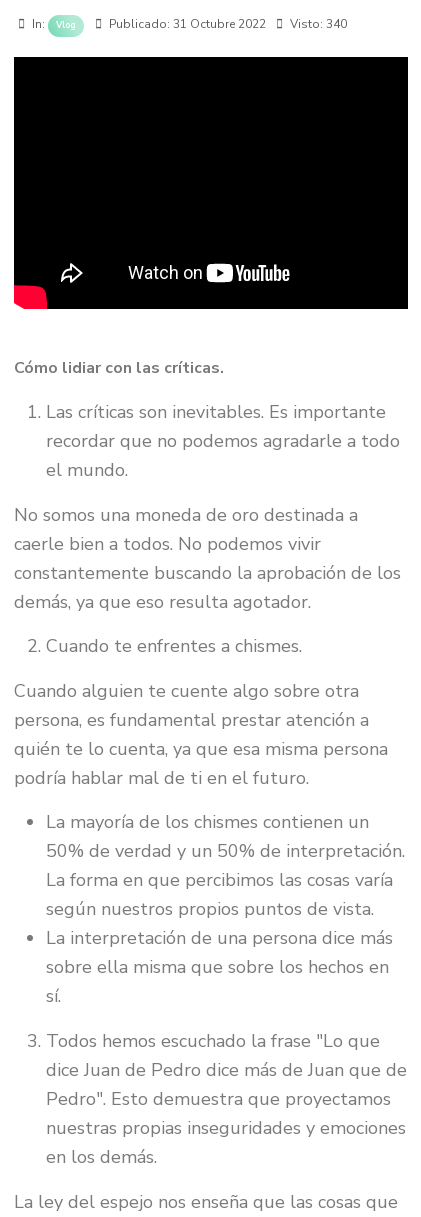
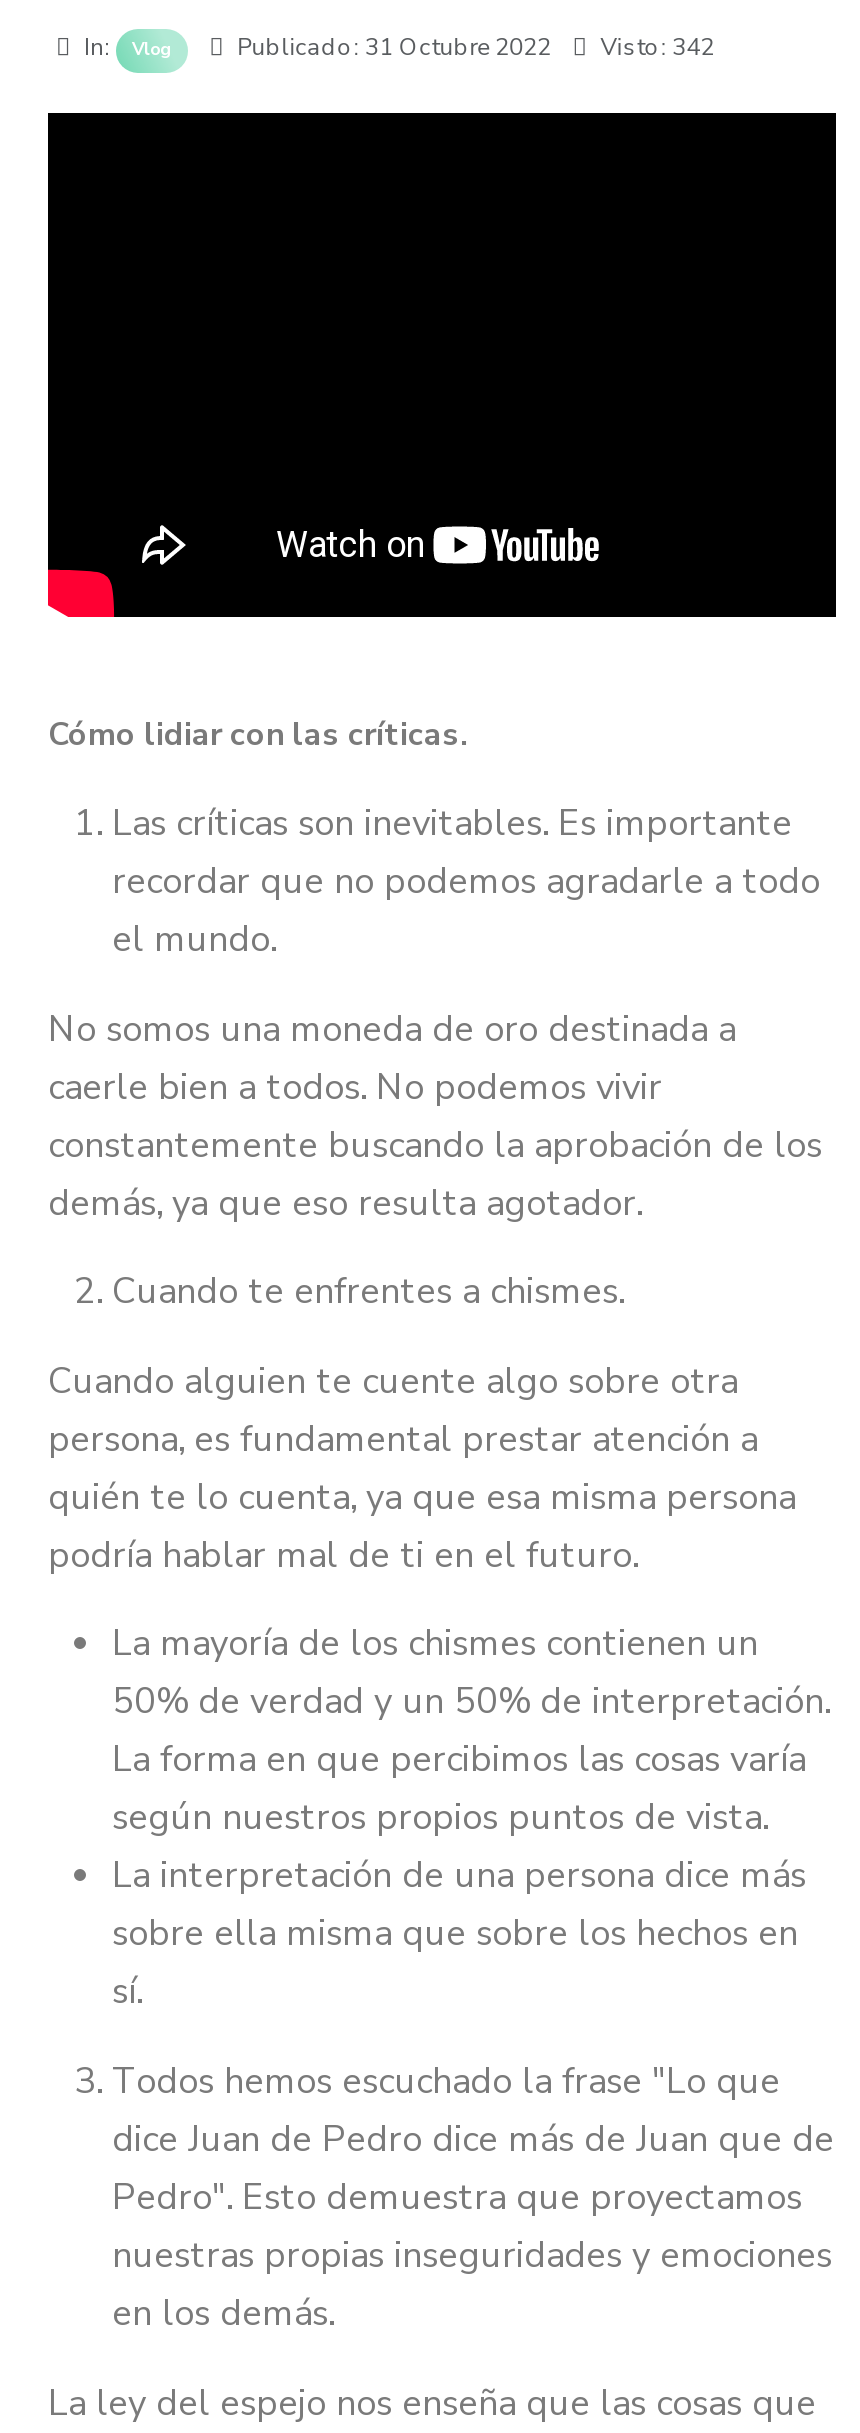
- Publicado: 31 Octubre 2022 Visto: 340
+ Publicado: 31 Octubre 2022 Visto: 342
